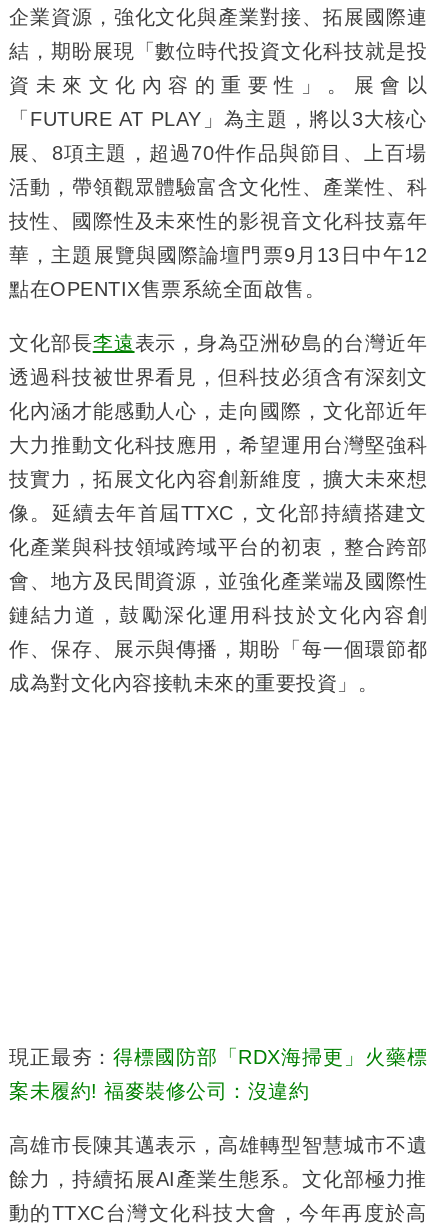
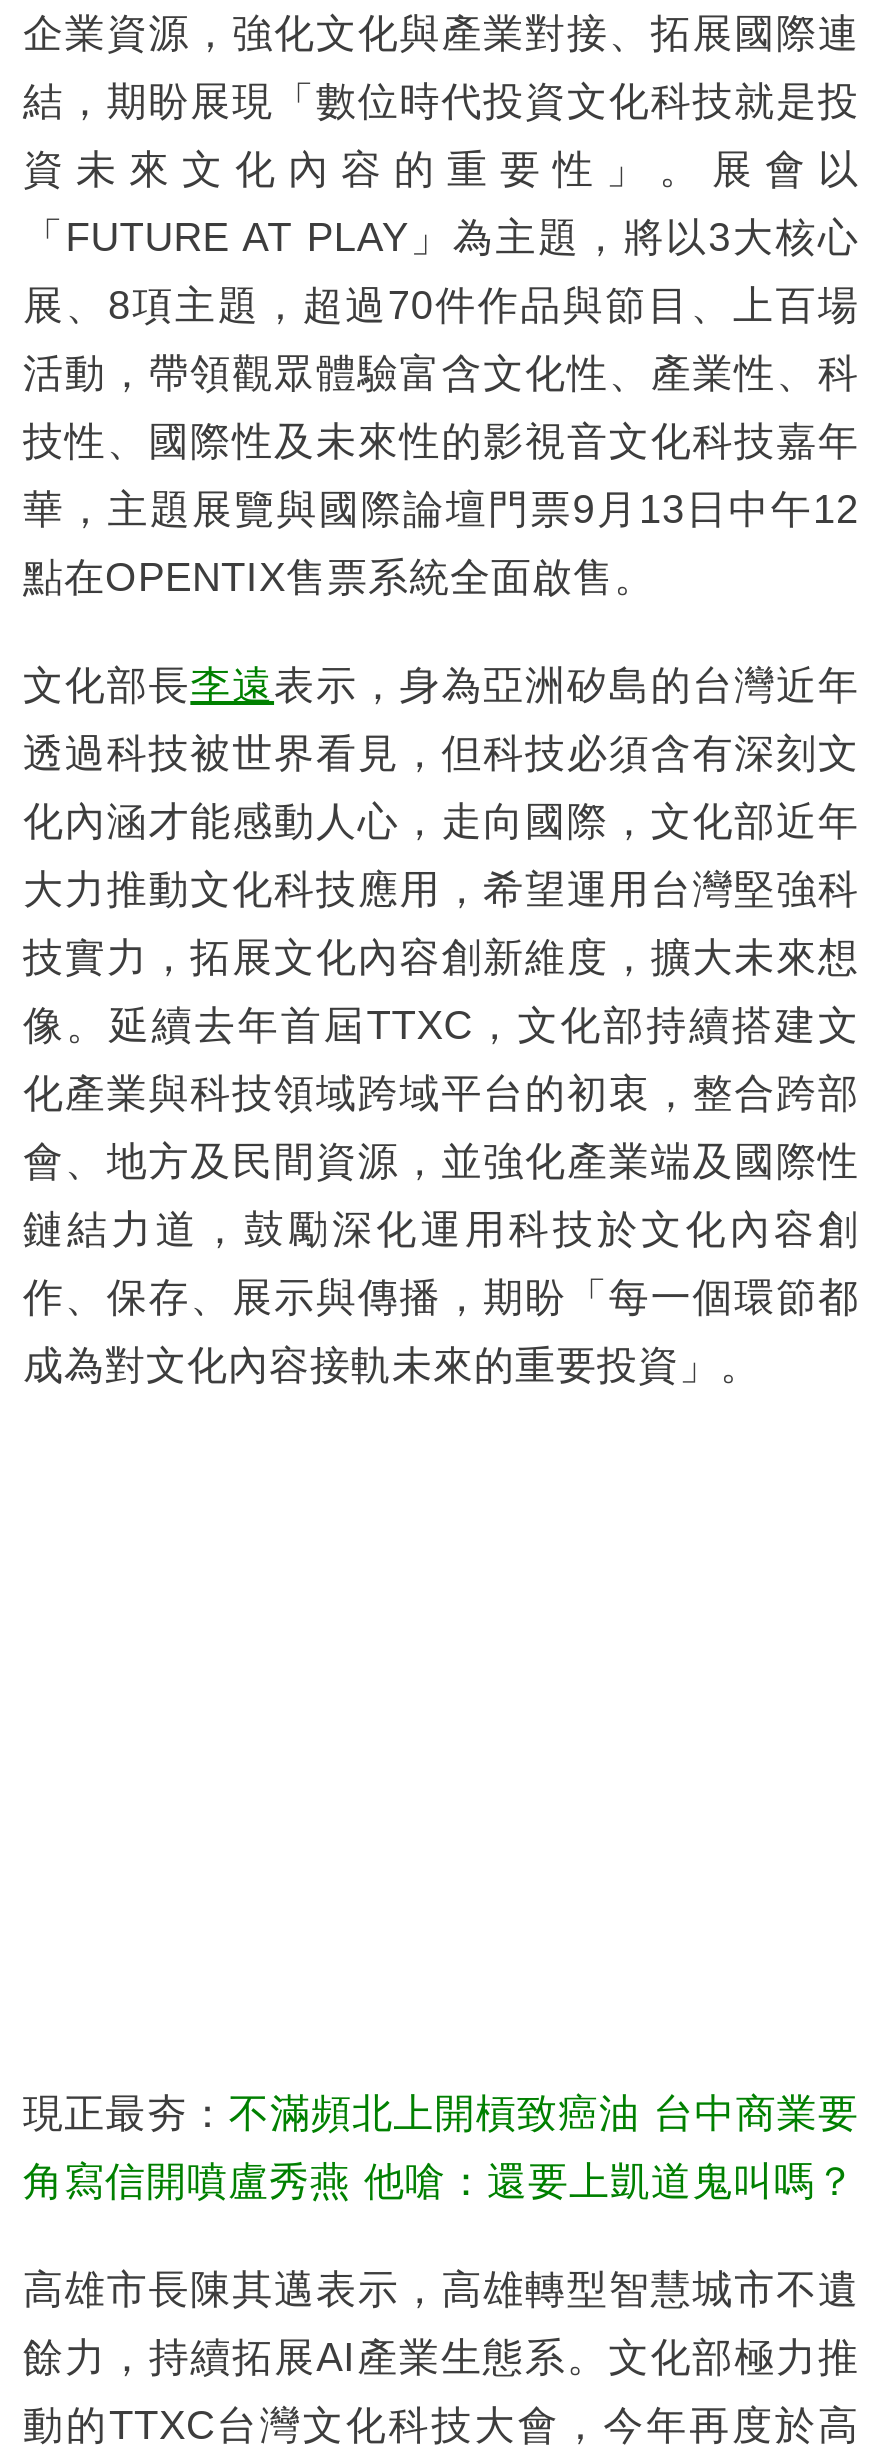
- 現正最夯：得標國防部「RDX海掃更」火藥標
+ 現正最夯：不滿頻北上開槓致癌油 台中商業要

- 案未履約! 福麥裝修公司：沒違約
+ 角寫信開噴盧秀燕 他嗆：還要上凱道鬼叫嗎？
